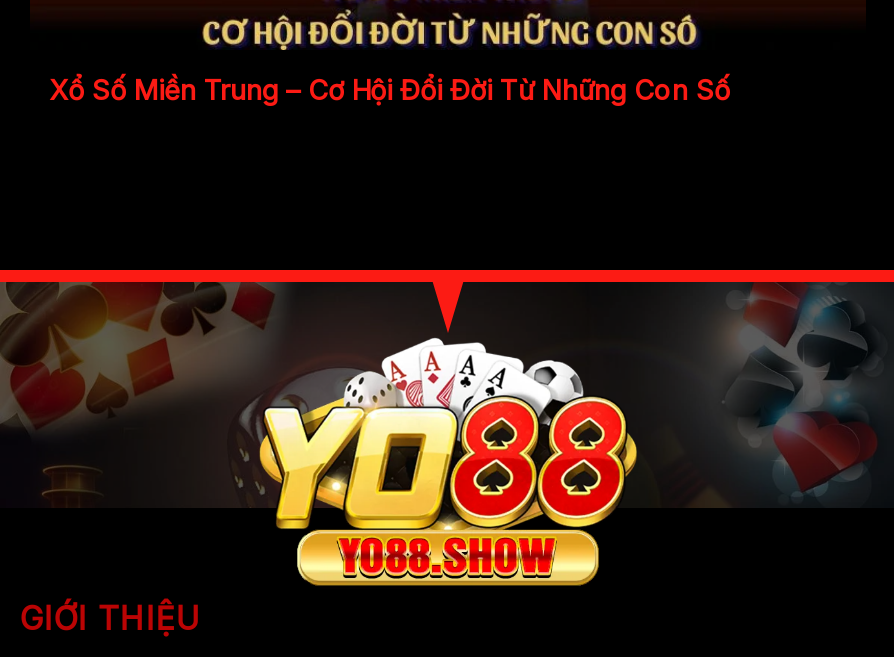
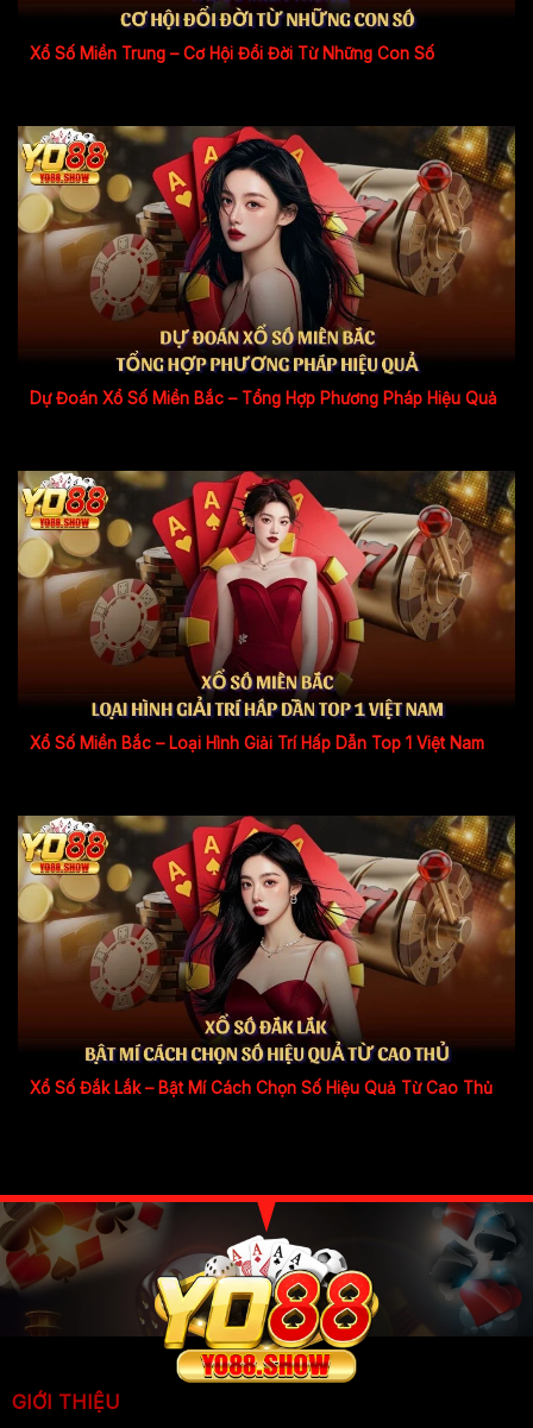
+ [image]
+ Dự Đoán Xổ Số Miền Bắc – Tổng Hợp Phương Pháp Hiệu Quả

+ [image]
+ Xổ Số Miền Bắc – Loại Hình Giải Trí Hấp Dẫn Top 1 Việt Nam

+ [image]
+ Xổ Số Đắk Lắk – Bật Mí Cách Chọn Số Hiệu Quả Từ Cao Thủ
